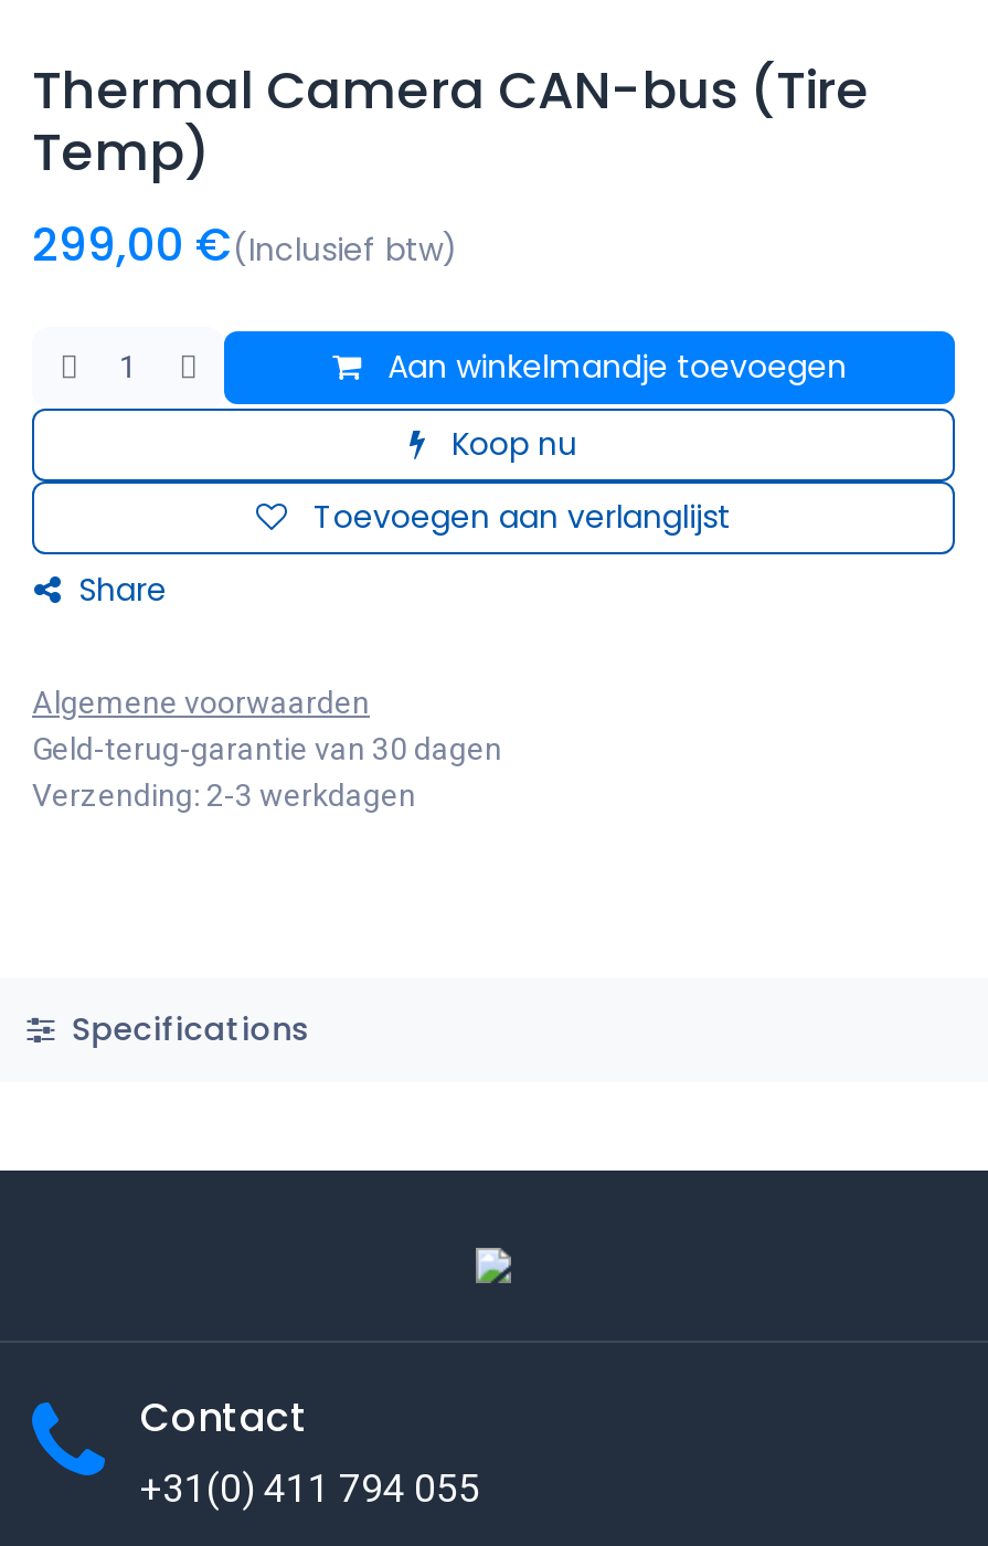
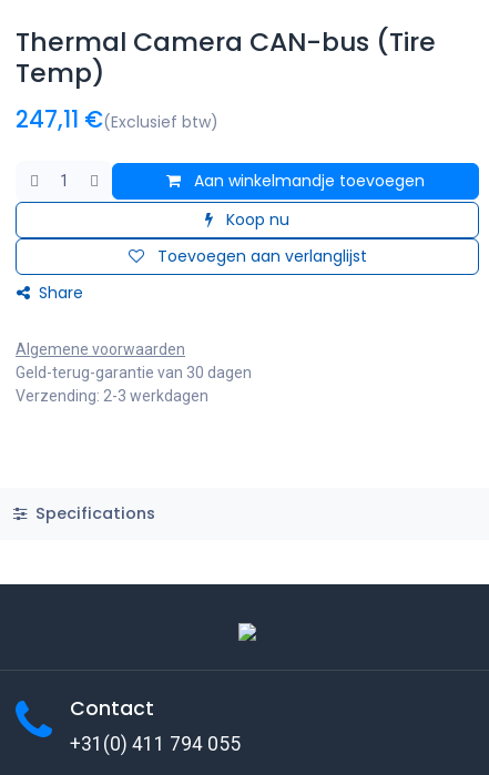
- 299,00 €(Inclusief btw)
+ 247,11 €(Exclusief btw)
